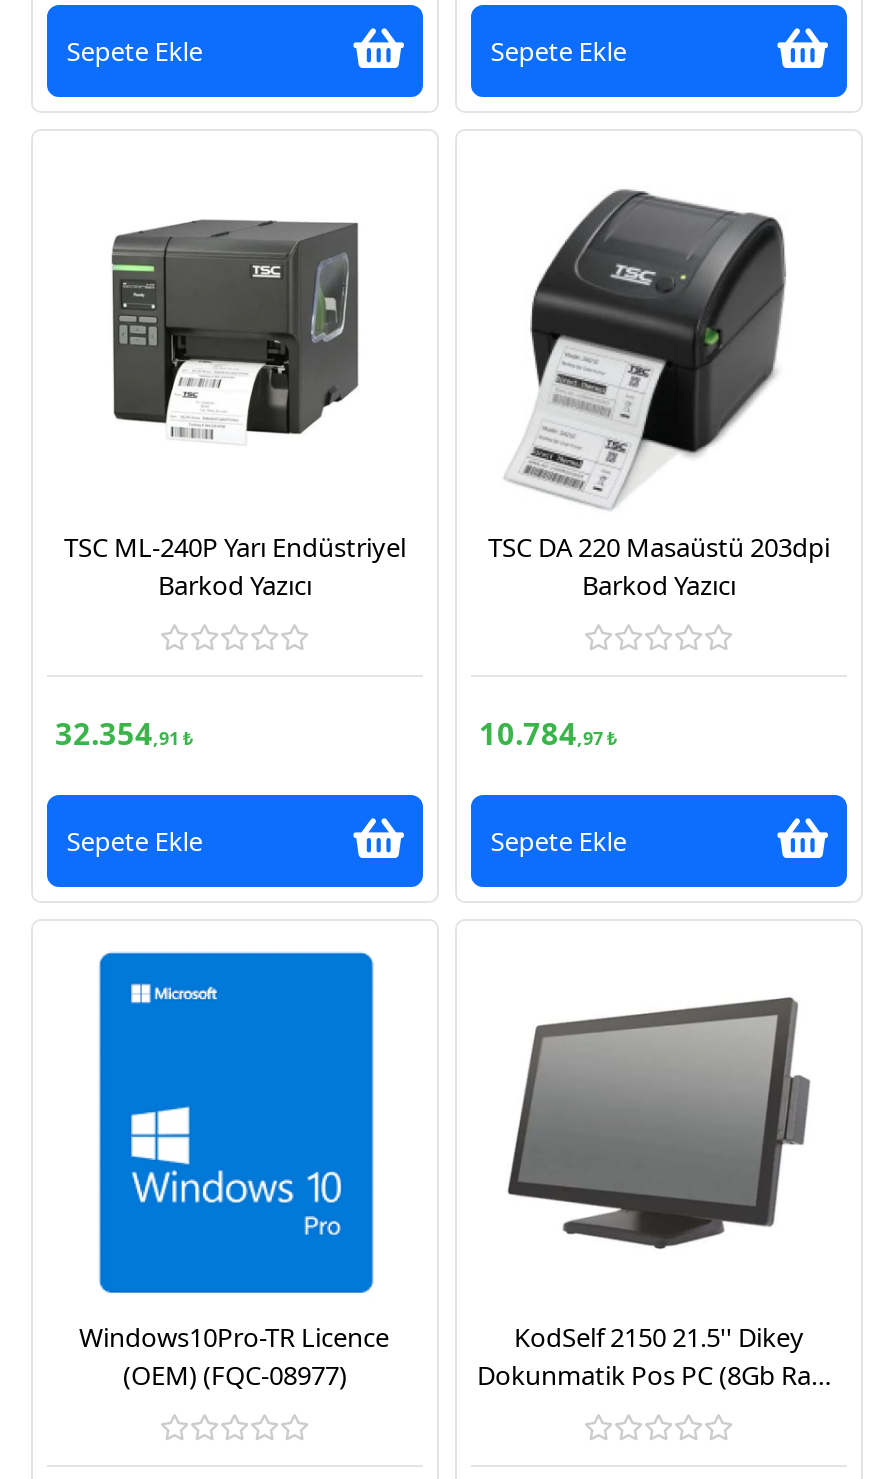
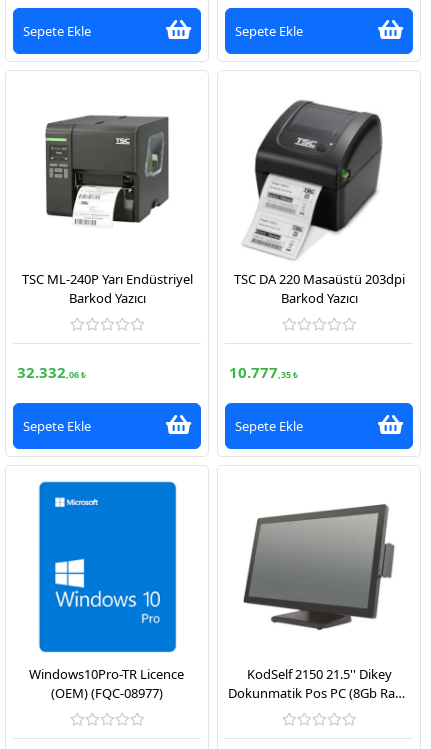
- 32.354,91 ₺
+ 32.332,06 ₺

- 10.784,97 ₺
+ 10.777,35 ₺
